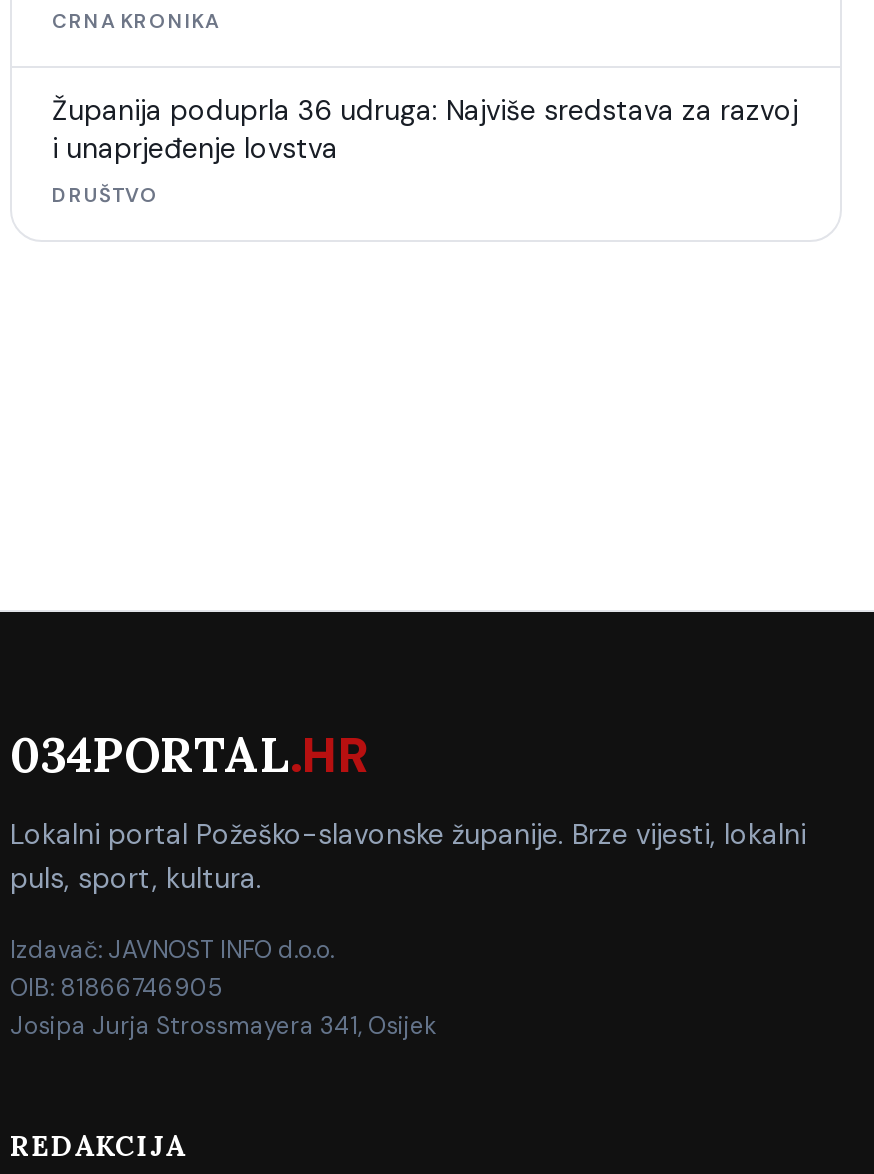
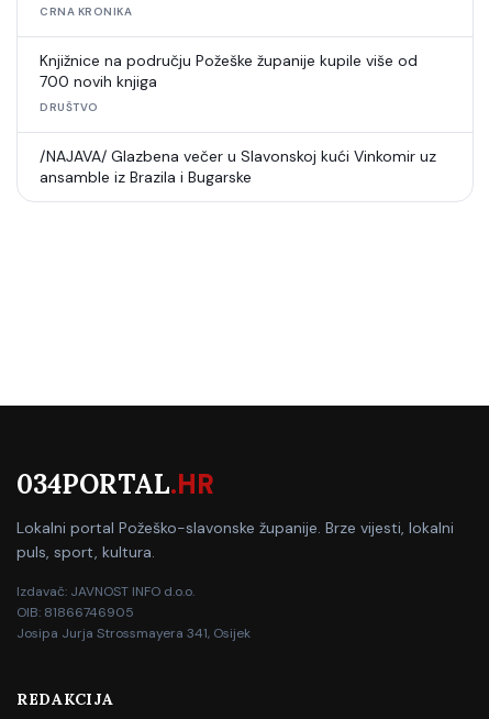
- Županija poduprla 36 udruga: Najviše sredstava za razvoj
- i unaprjeđenje lovstva
+ Knjižnice na području Požeške županije kupile više od
+ 700 novih knjiga

+ /NAJAVA/ Glazbena večer u Slavonskoj kući Vinkomir uz
+ ansamble iz Brazila i Bugarske
